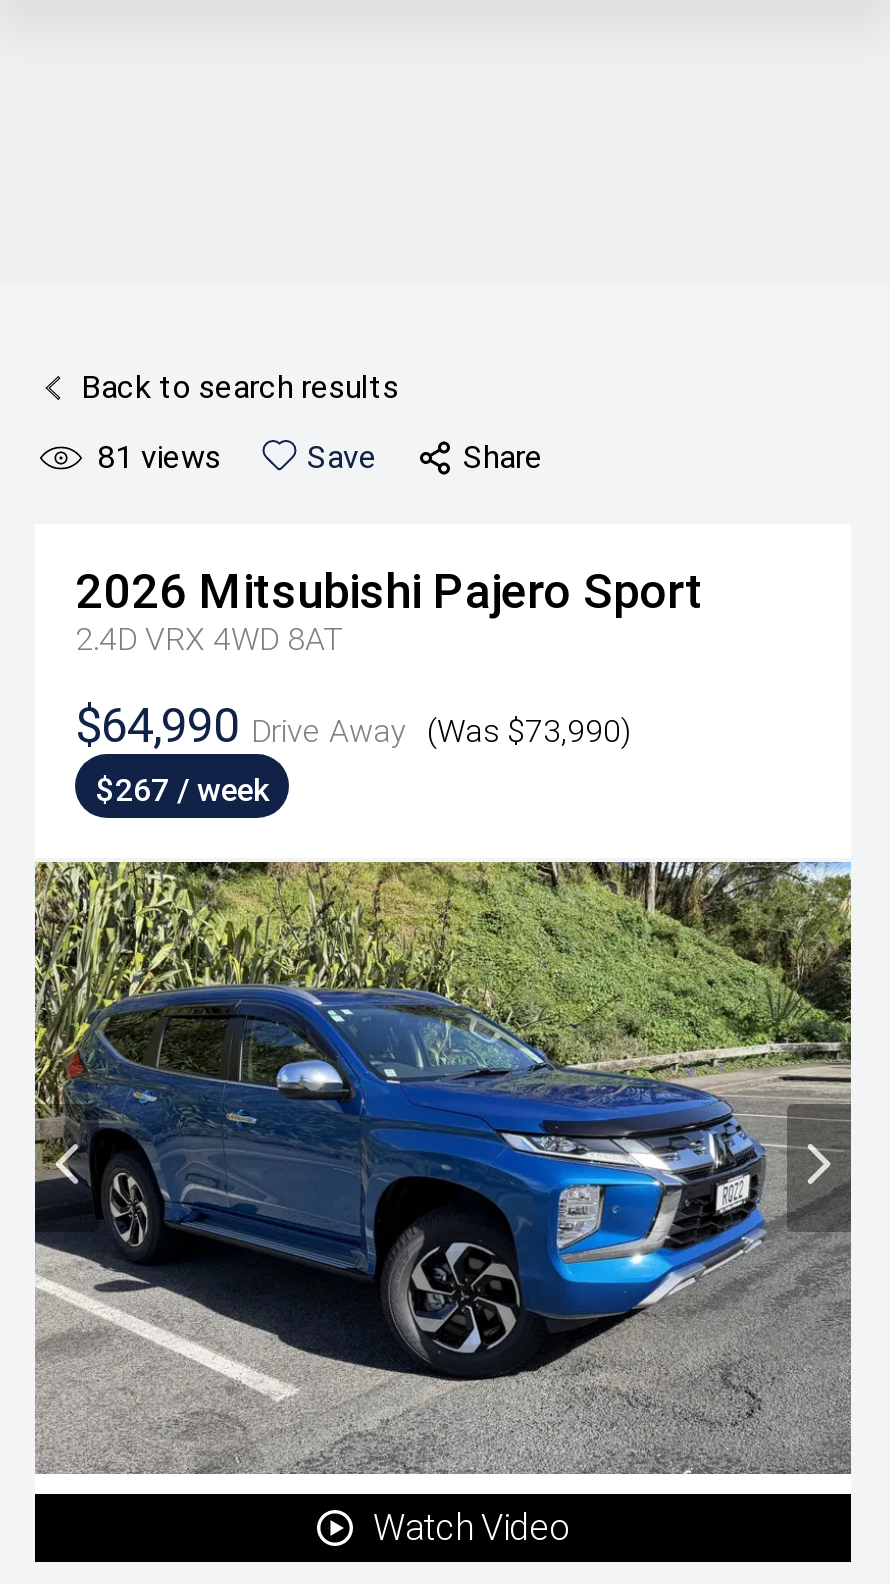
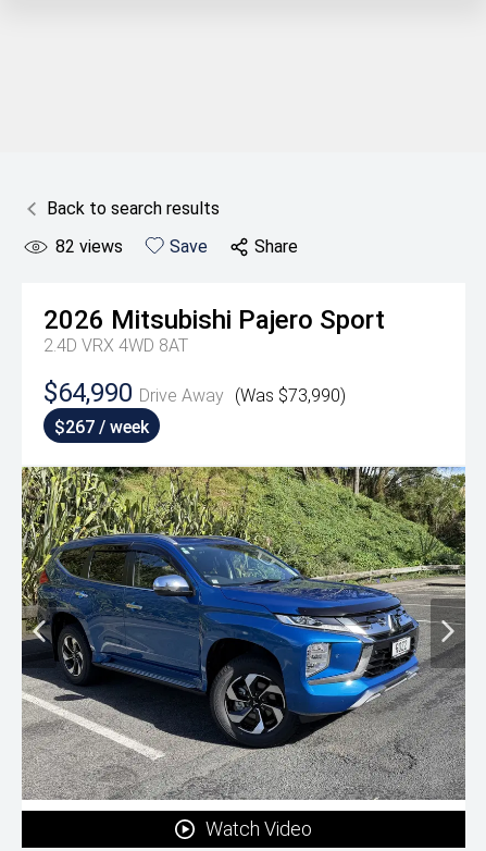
- 81 views
+ 82 views
